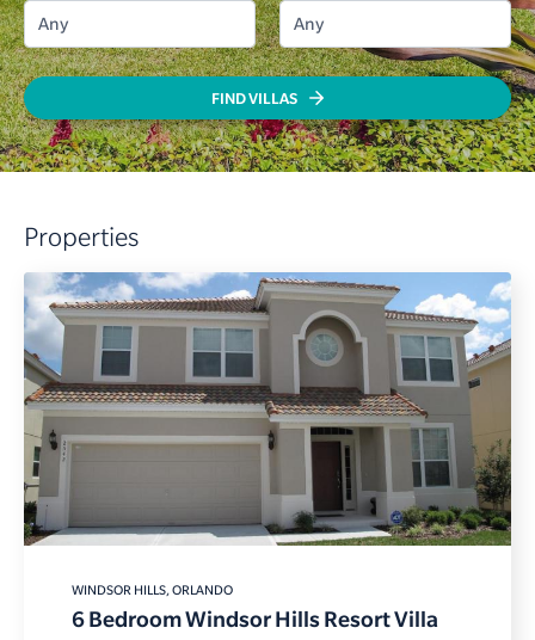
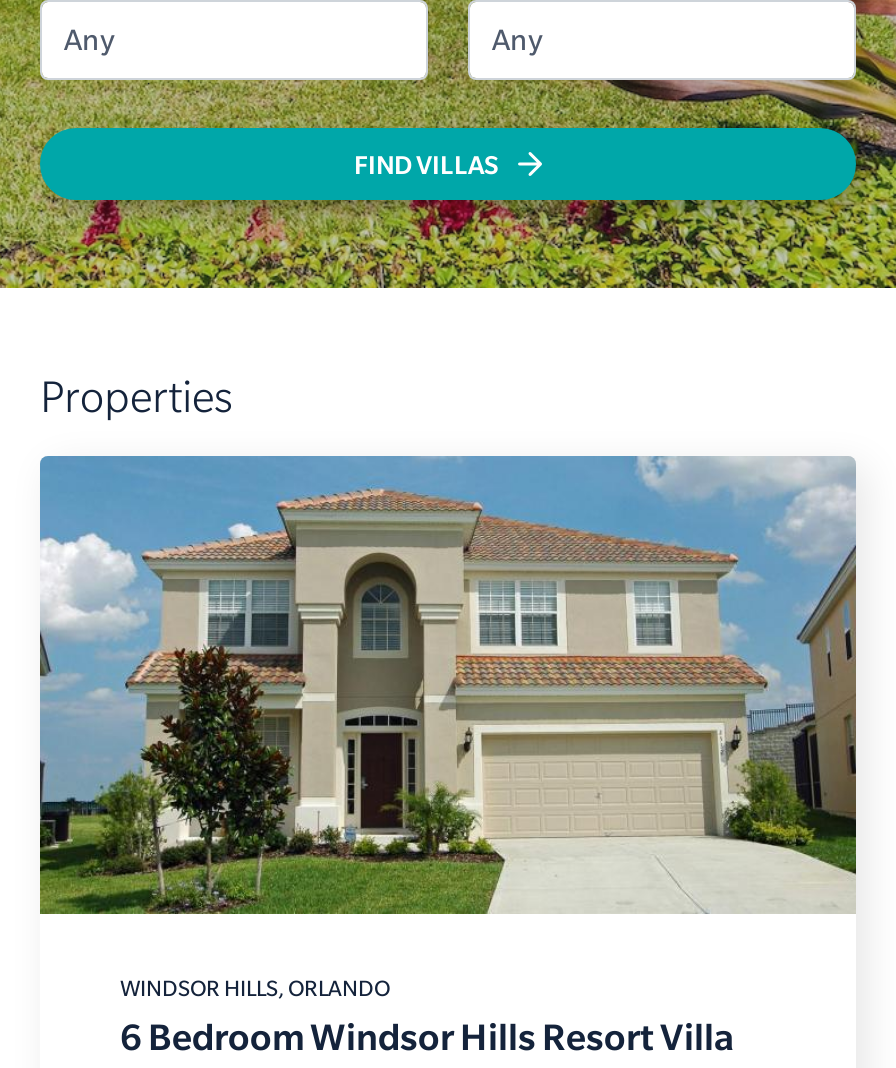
- [image]
+ [image]
